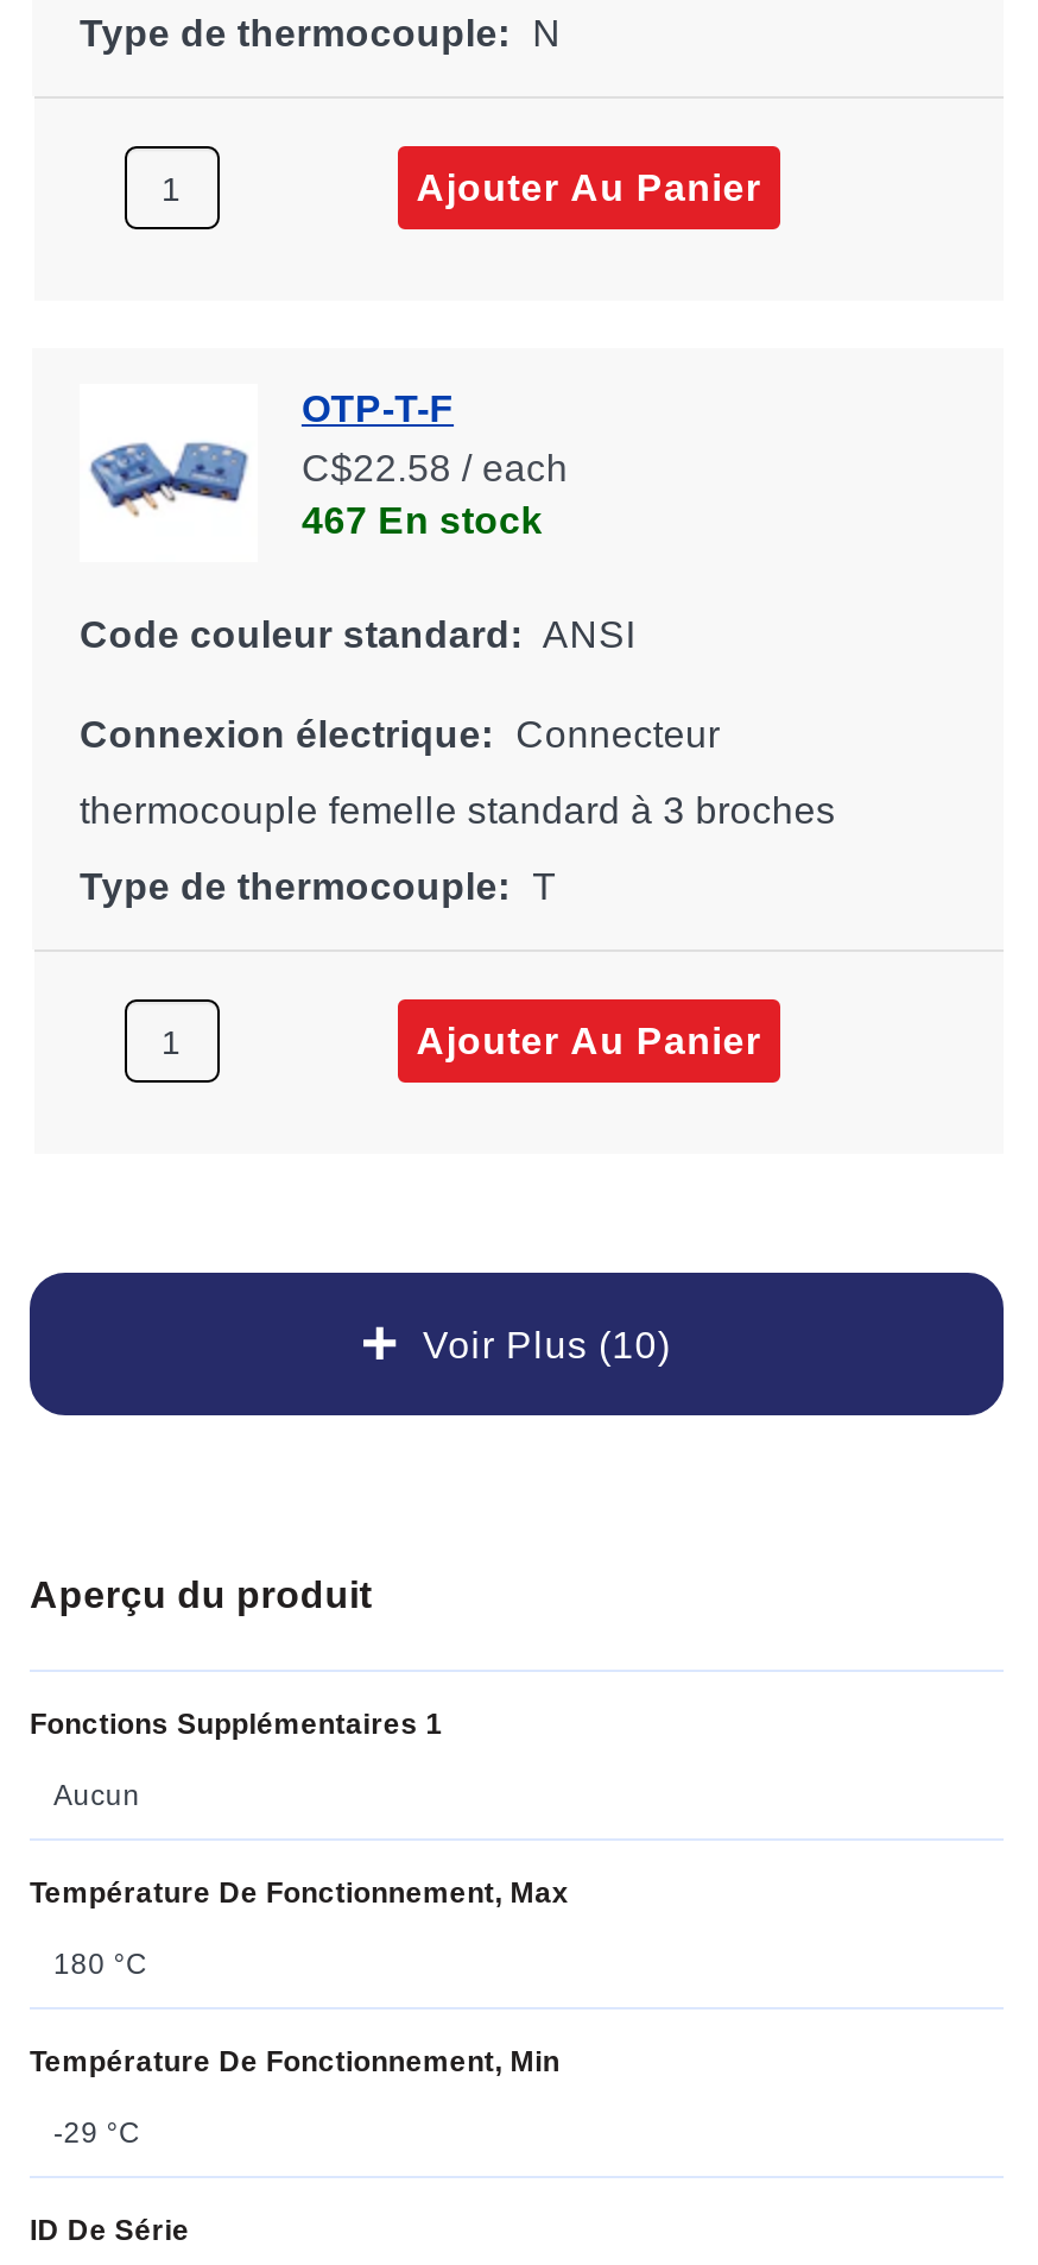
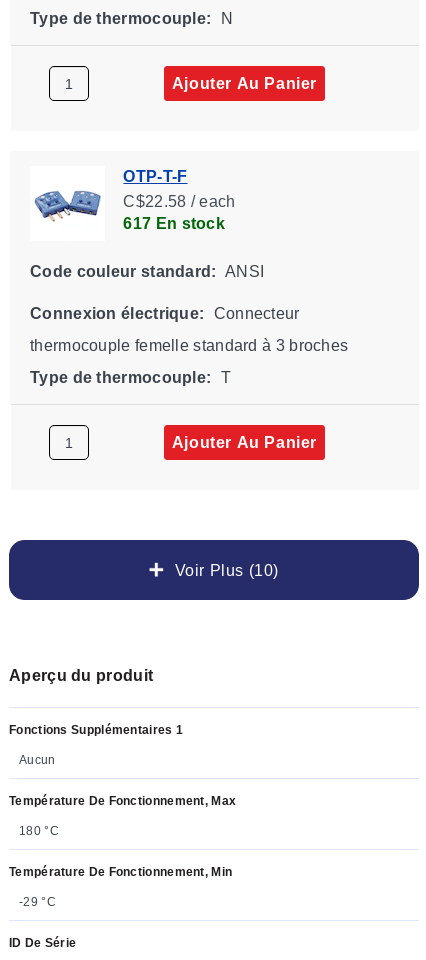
- 467 En stock
+ 617 En stock
